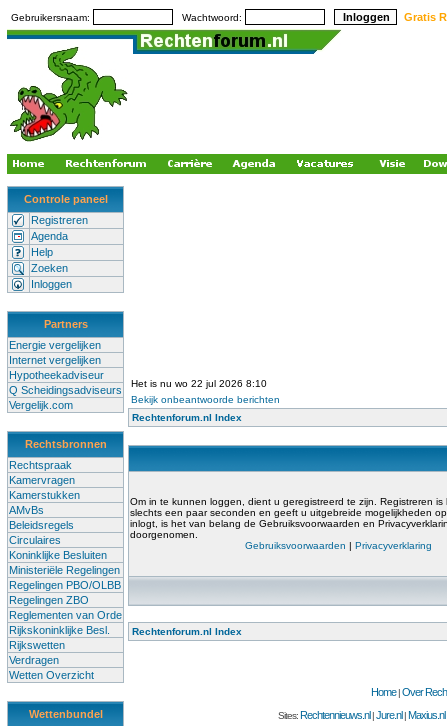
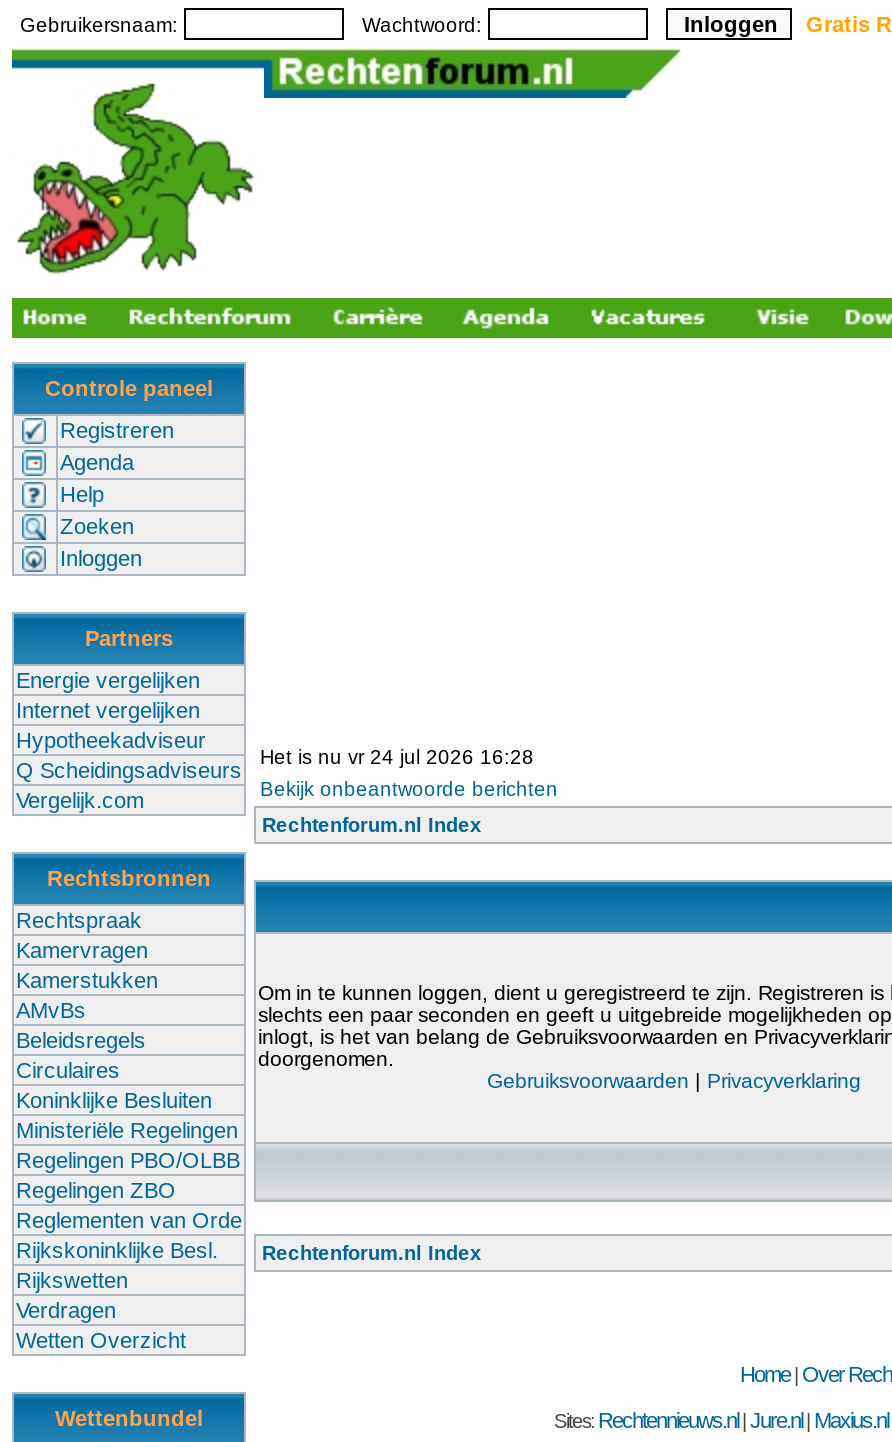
- Het is nu wo 22 jul 2026 8:10
+ Het is nu vr 24 jul 2026 16:28
